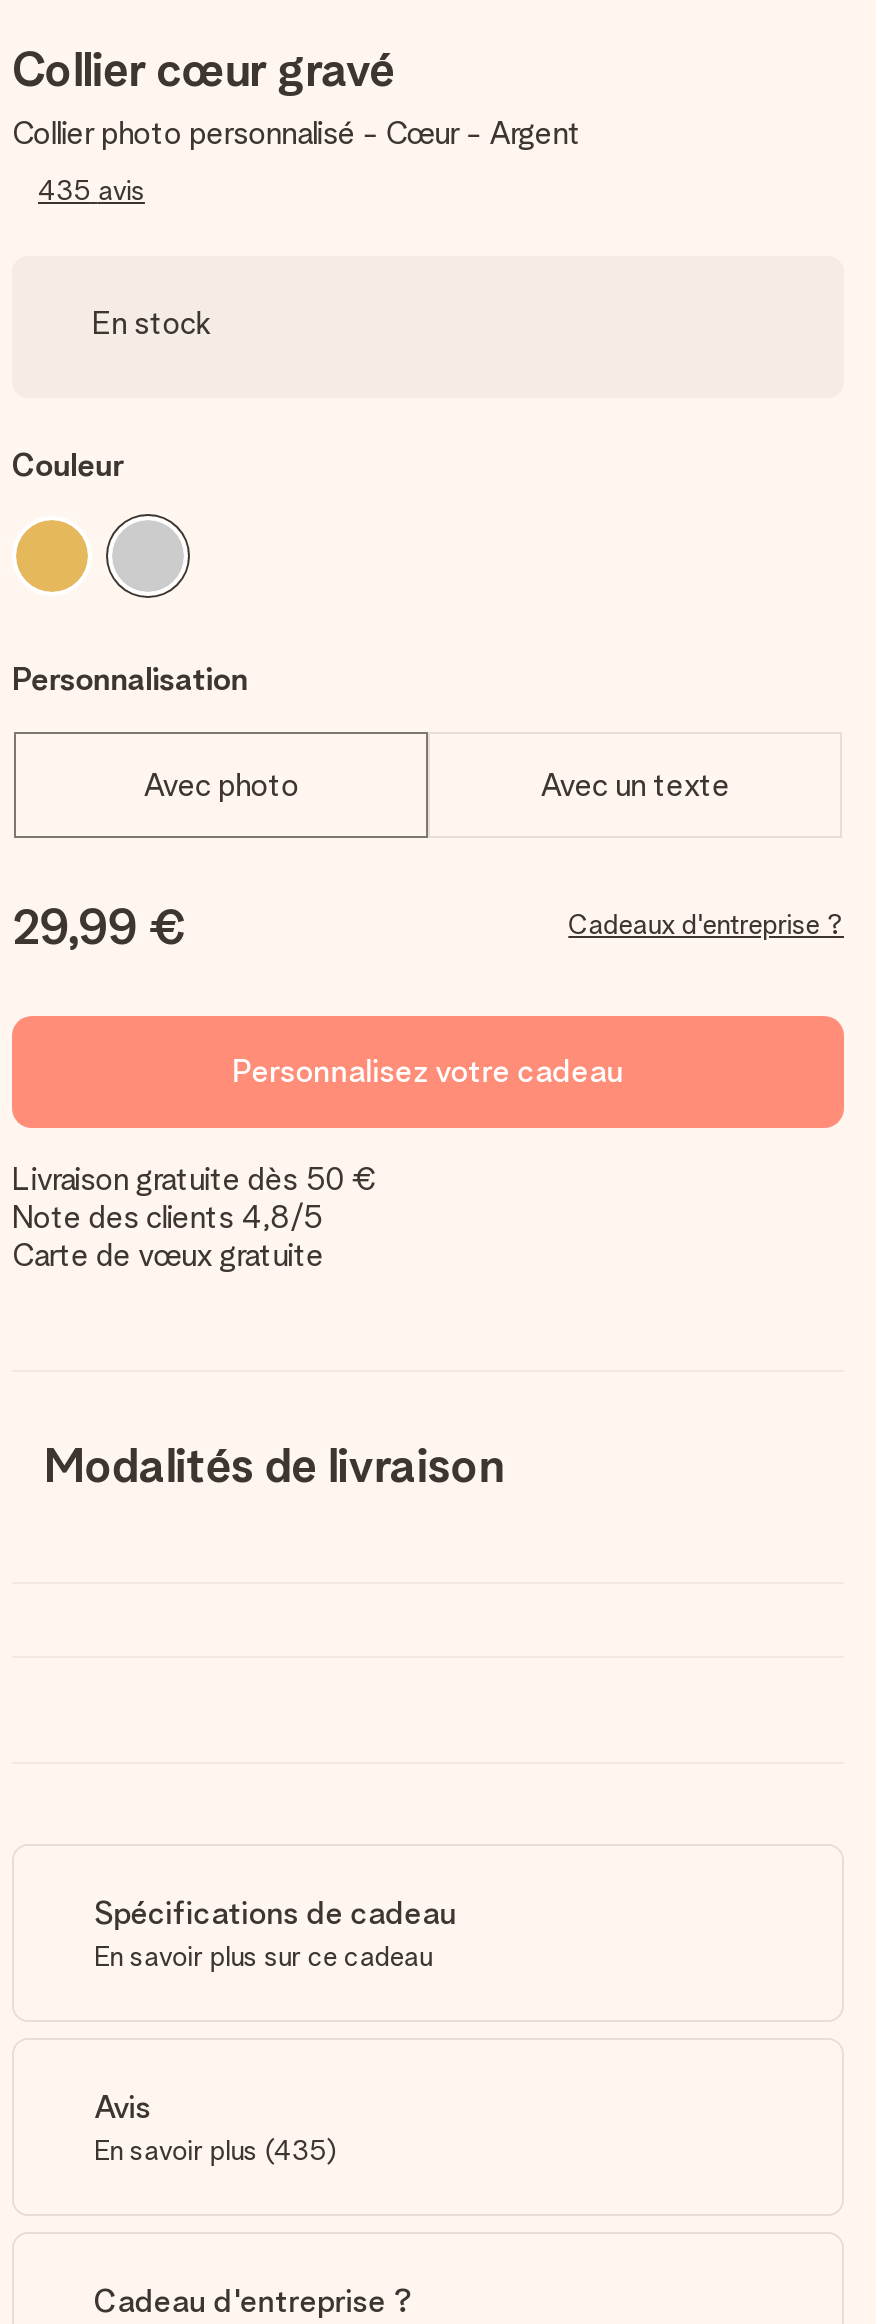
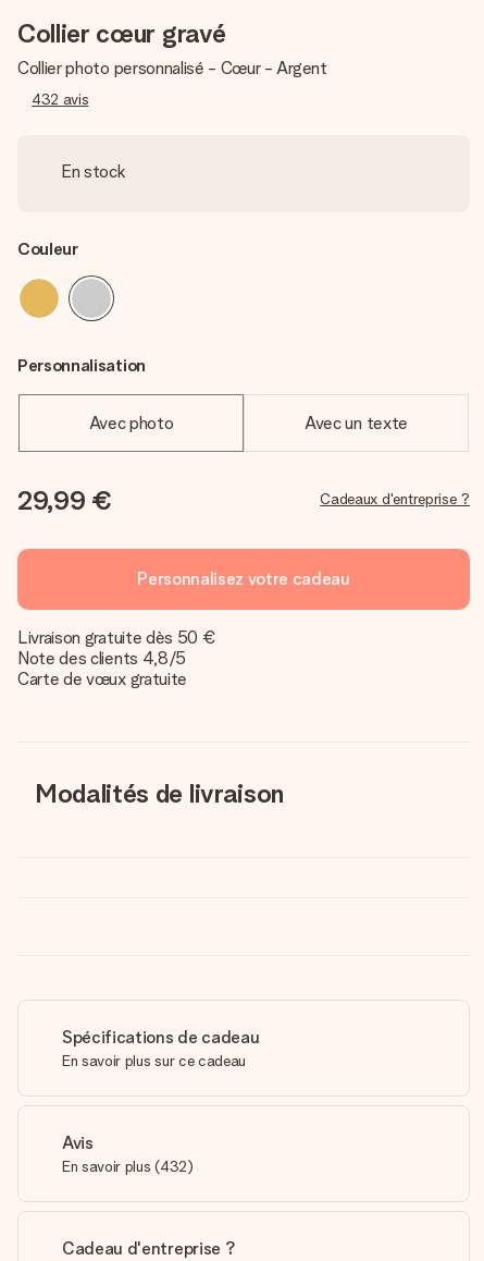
- 435 avis
+ 432 avis

- En savoir plus (435)
+ En savoir plus (432)
